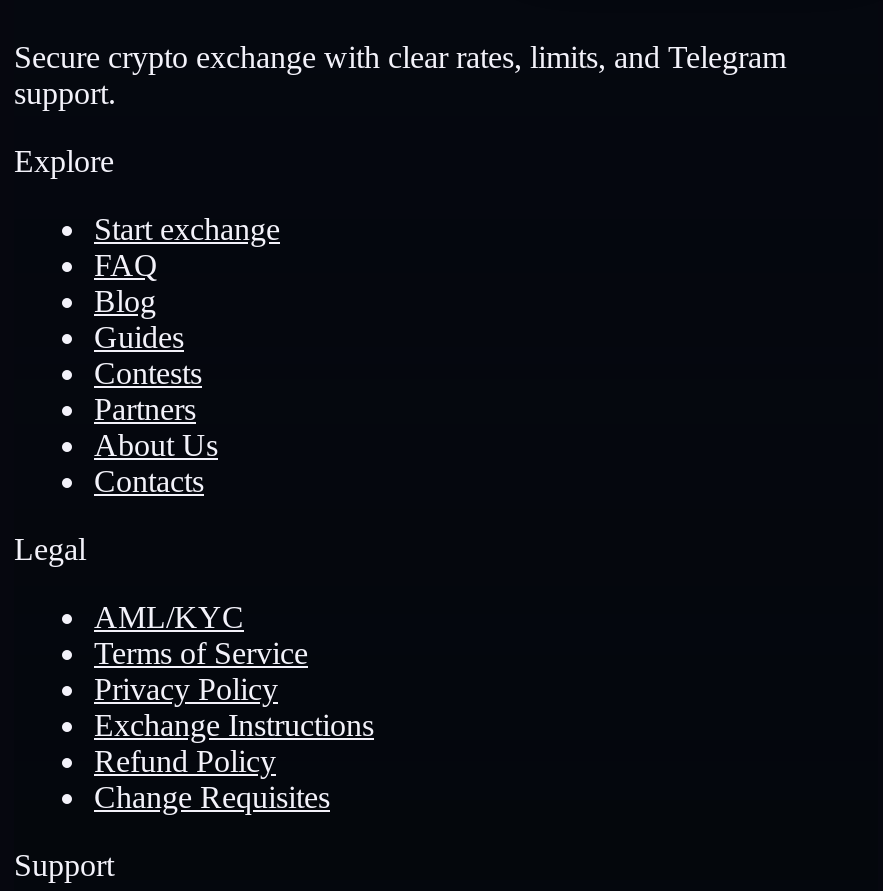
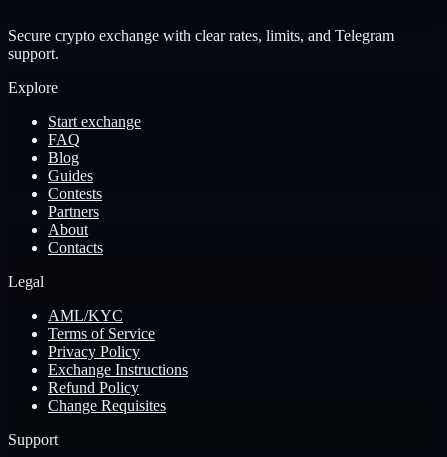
- About Us
+ About
